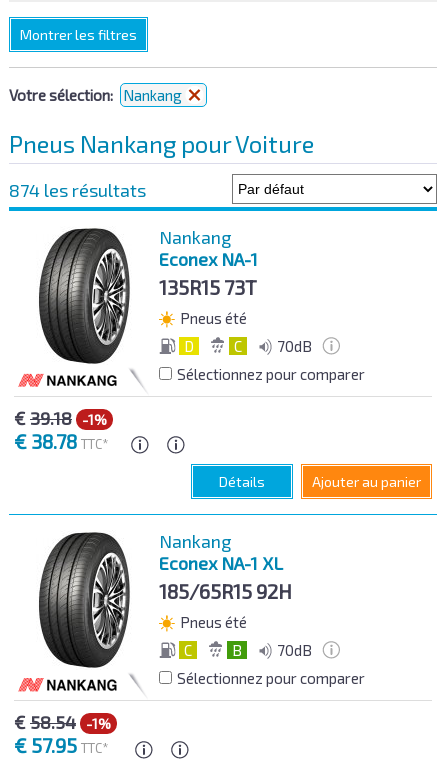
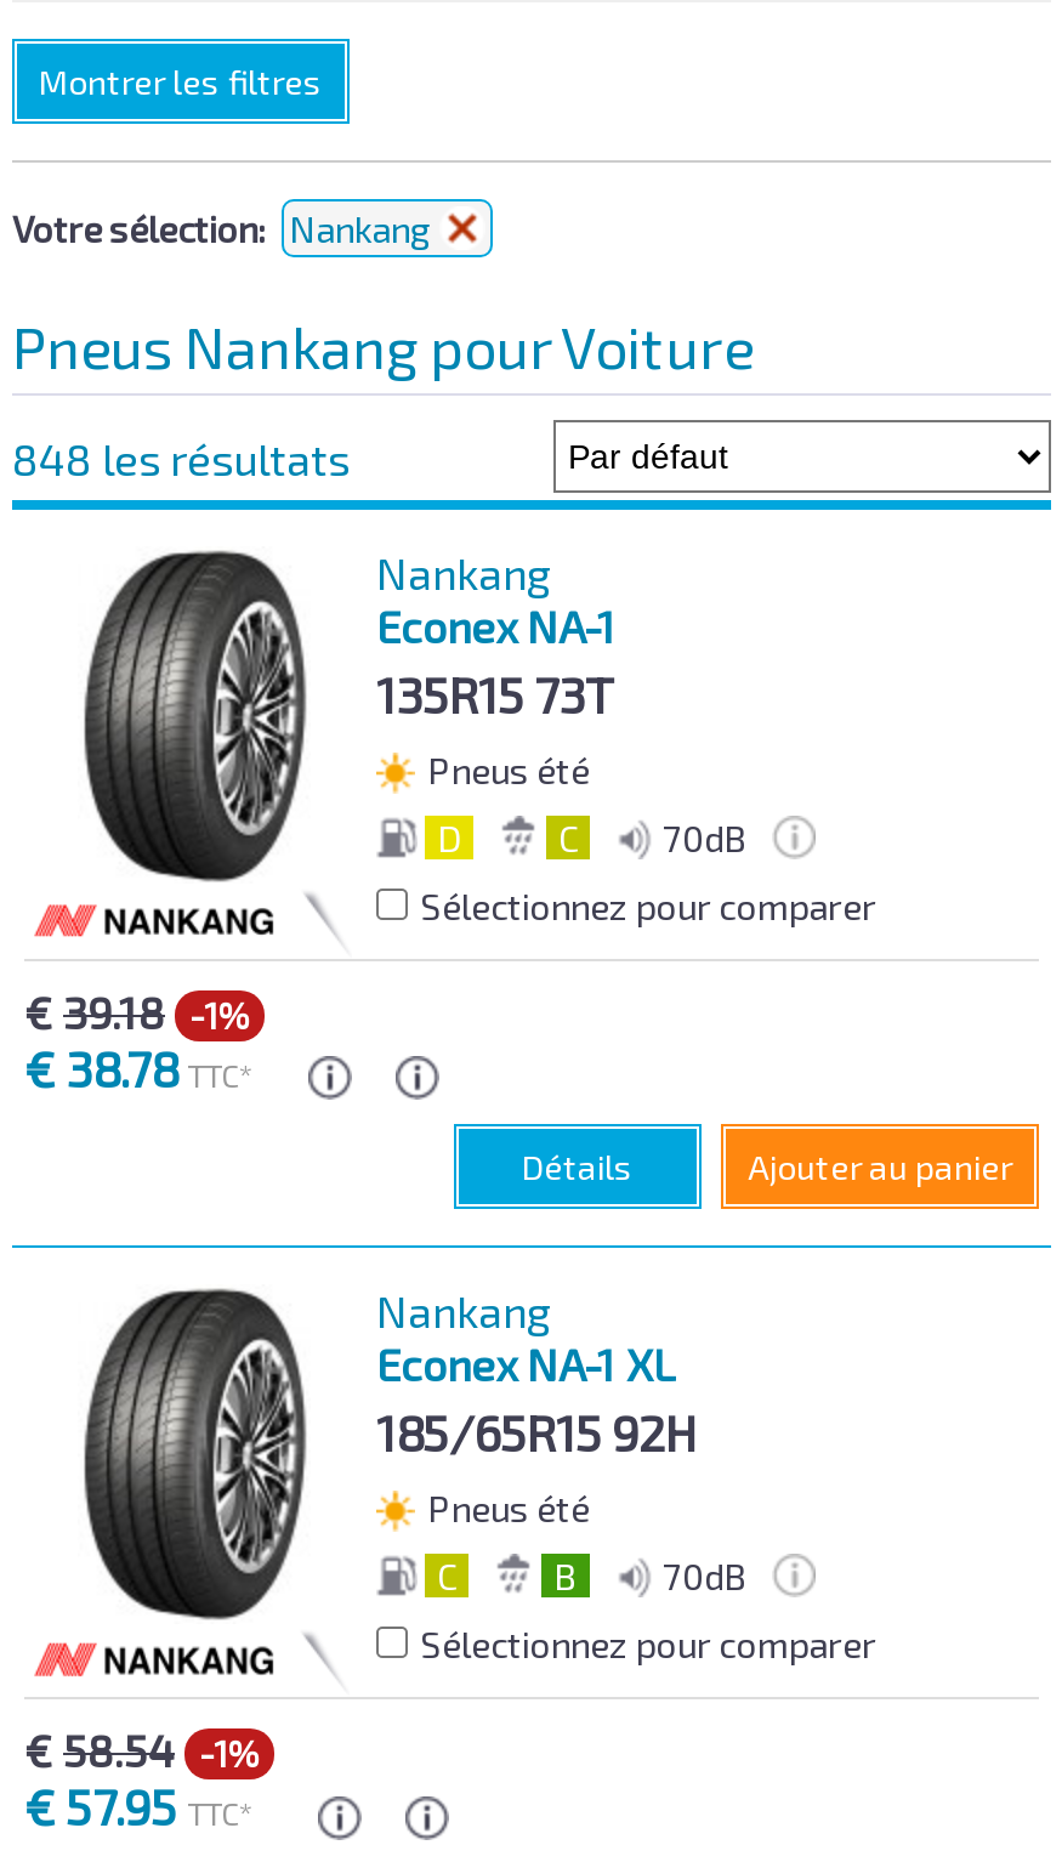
- 874 les résultats
+ 848 les résultats
